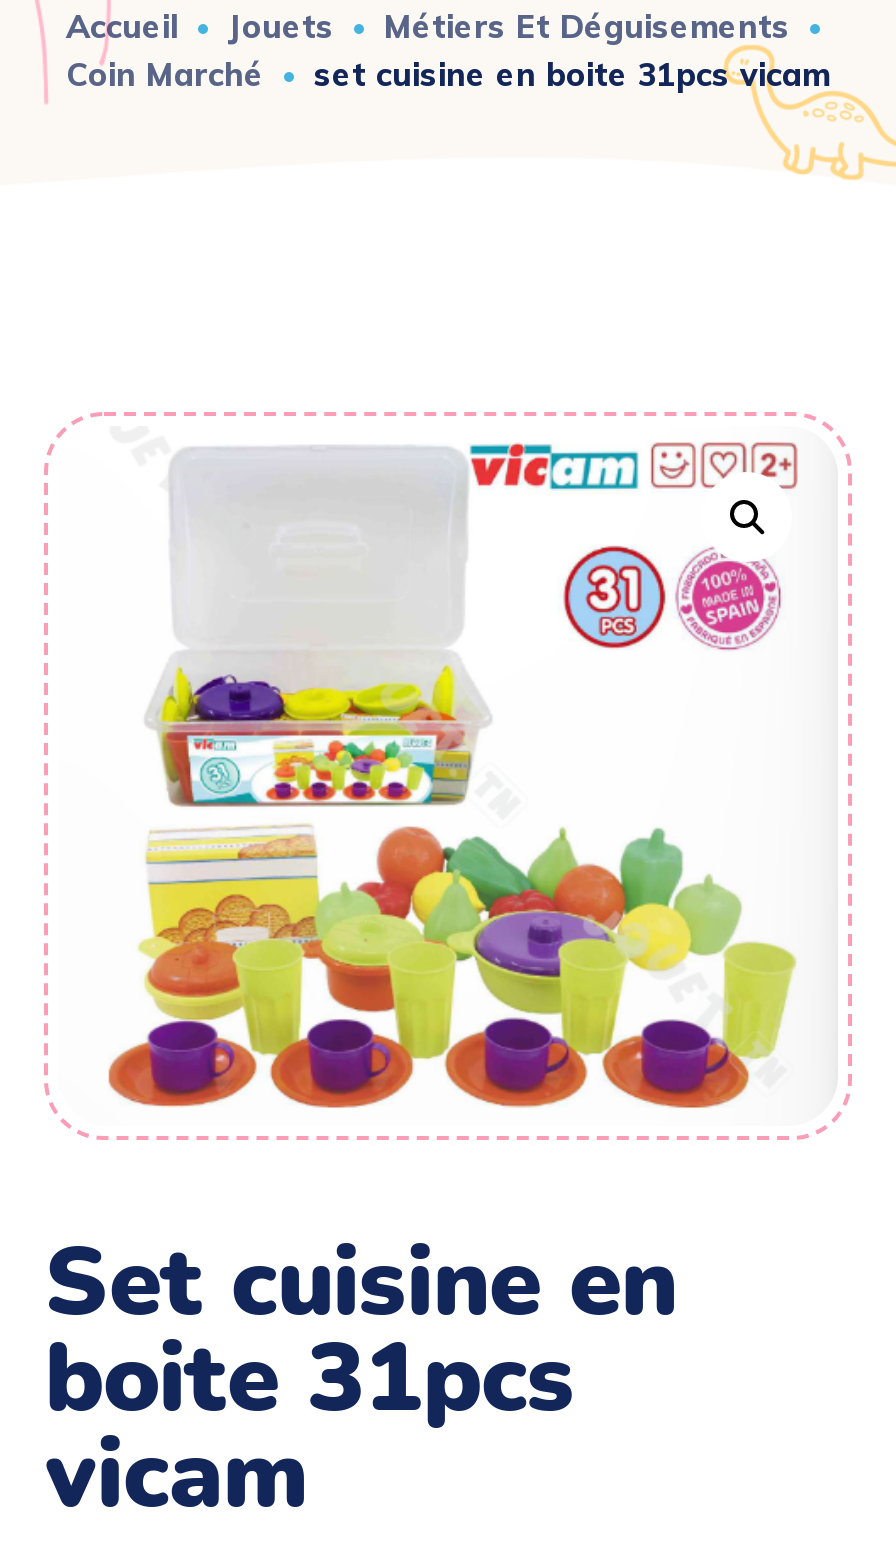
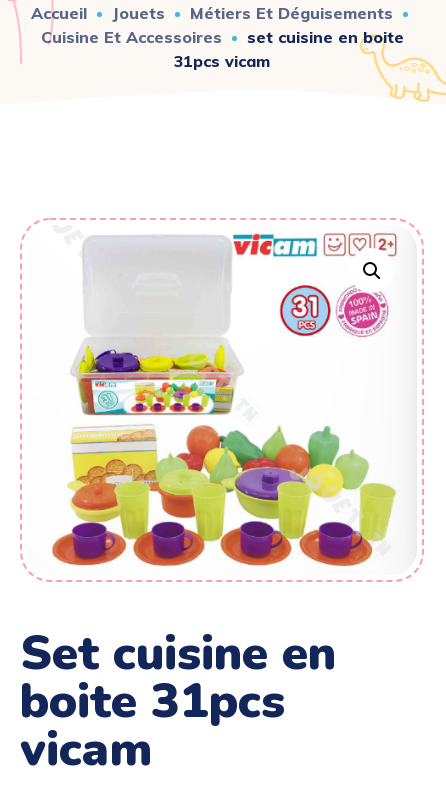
- Coin Marché
- set cuisine en boite 31pcs vicam
+ Cuisine Et Accessoires
+ set cuisine en boite
+ 31pcs vicam
